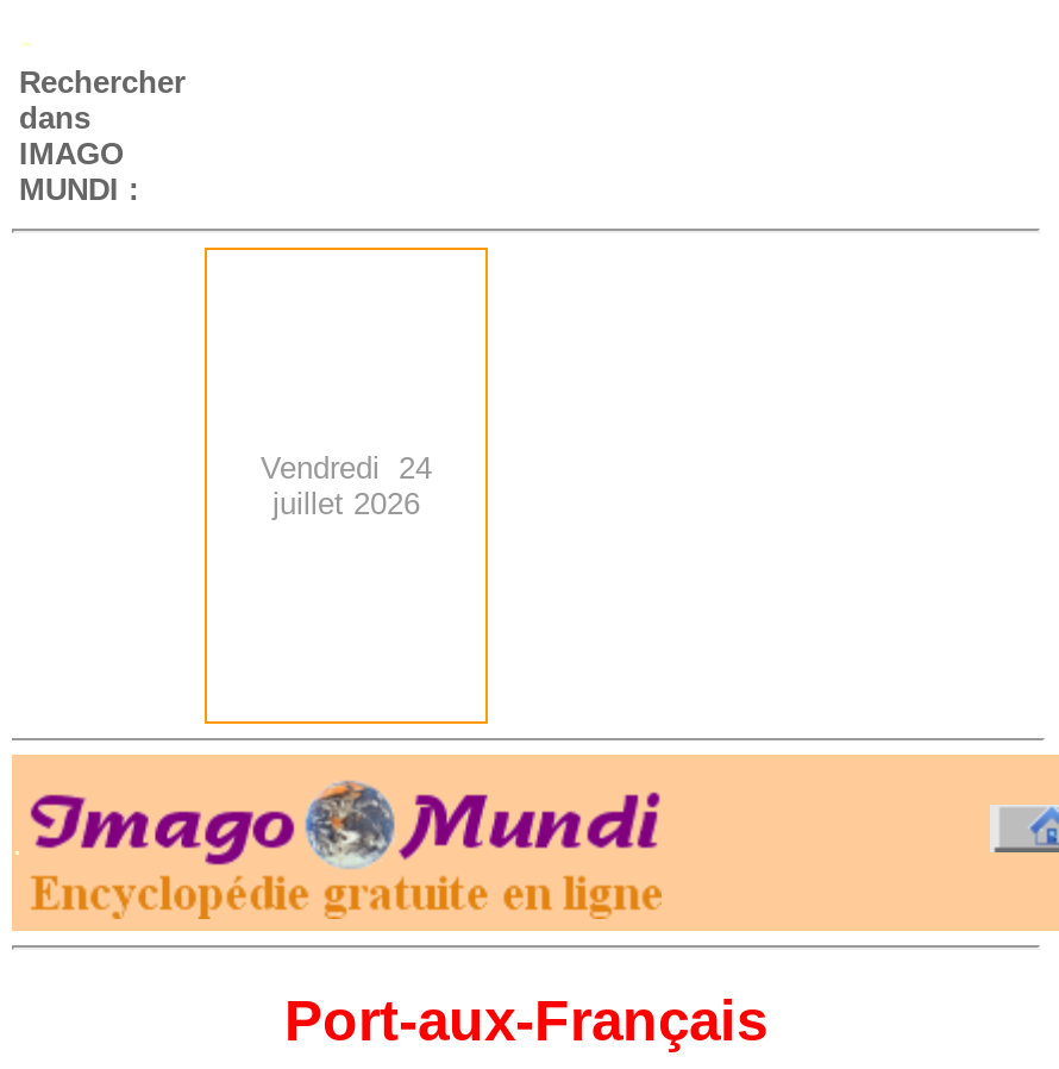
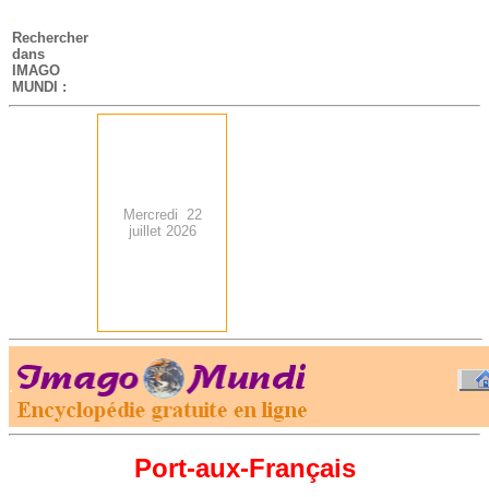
- Vendredi 24
+ Mercredi 22
